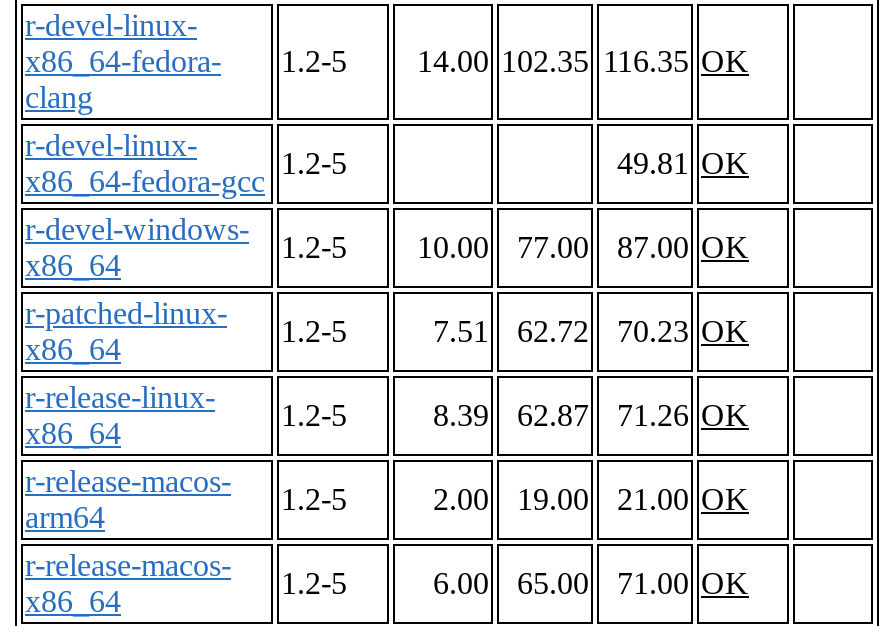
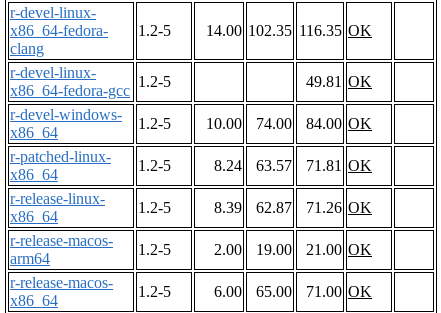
- 77.00
+ 74.00

- 87.00 OK
+ 84.00 OK

- 7.51
+ 8.24

- 62.72
+ 63.57

- 70.23 OK
+ 71.81 OK
